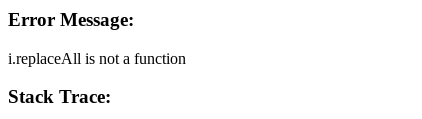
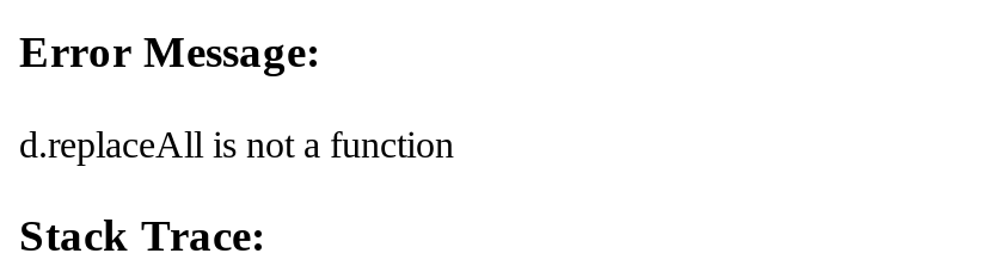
- i.replaceAll is not a function
+ d.replaceAll is not a function
